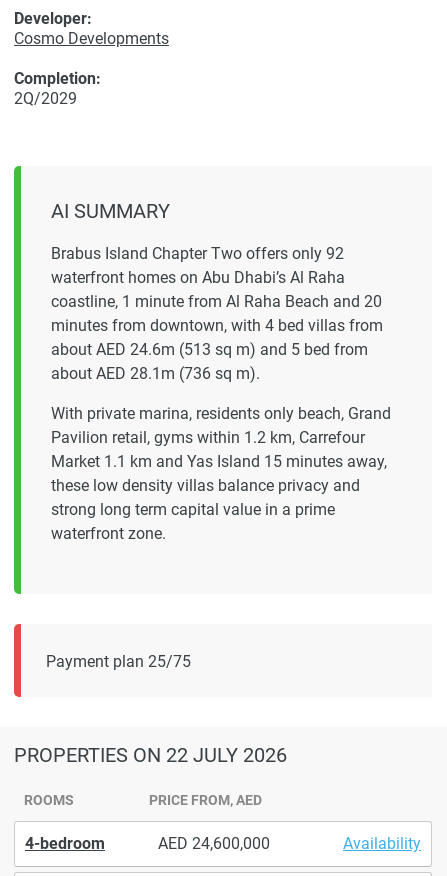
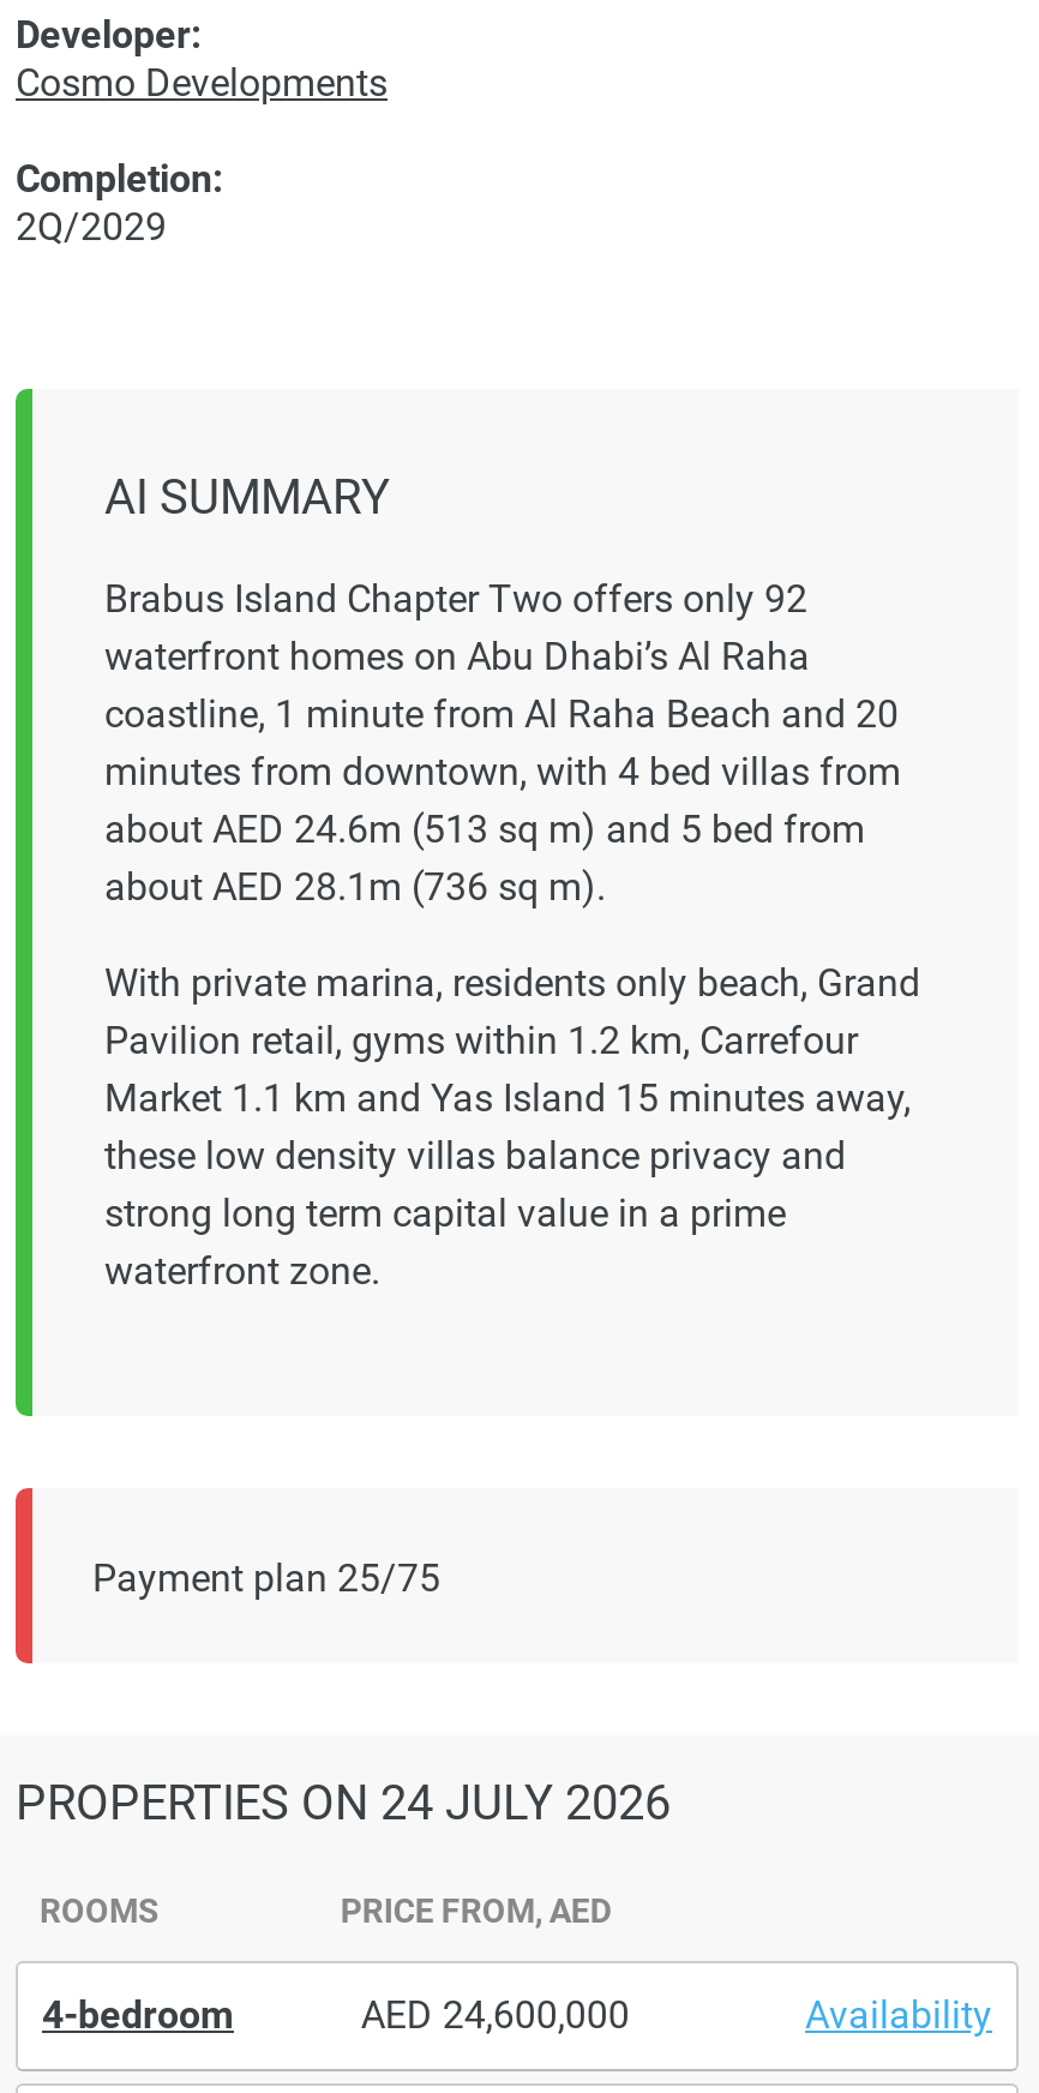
- PROPERTIES ON 22 JULY 2026
+ PROPERTIES ON 24 JULY 2026
